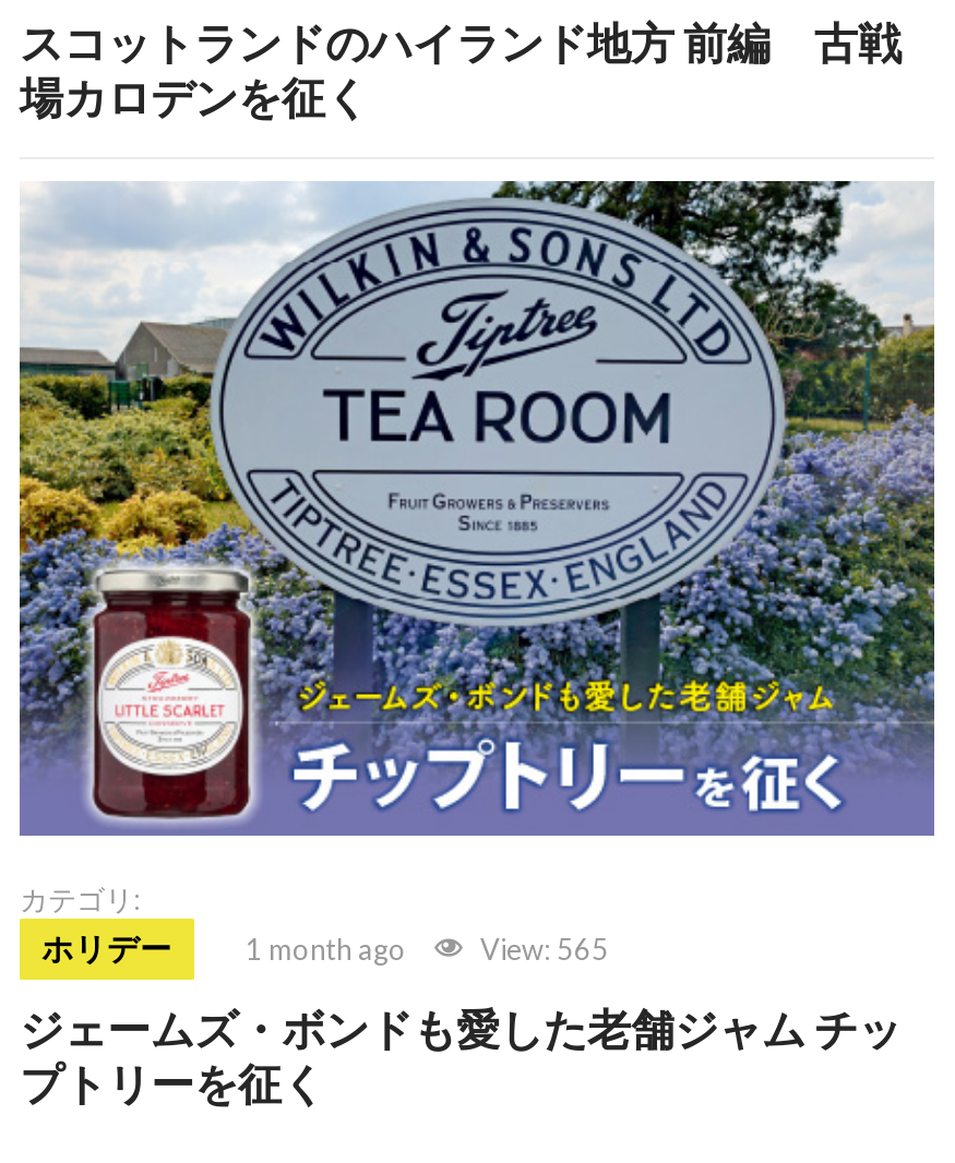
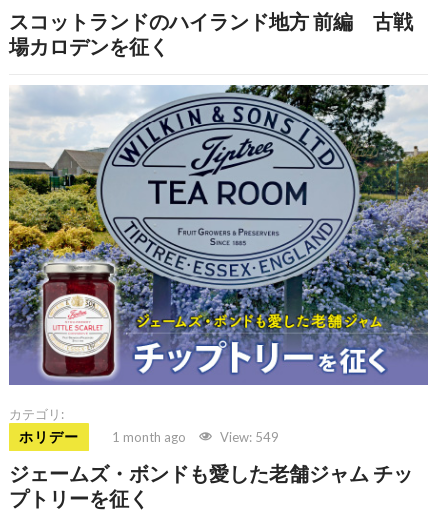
- View: 565
+ View: 549
